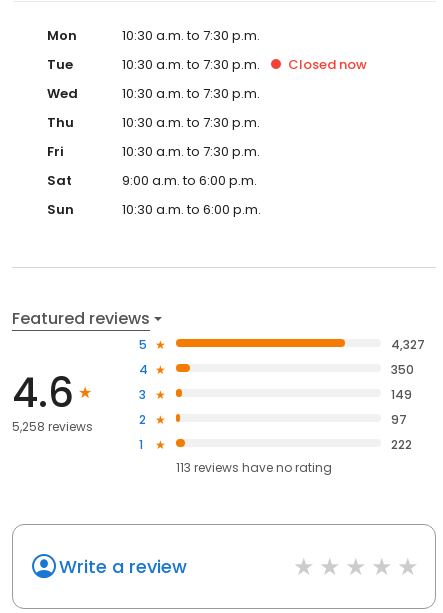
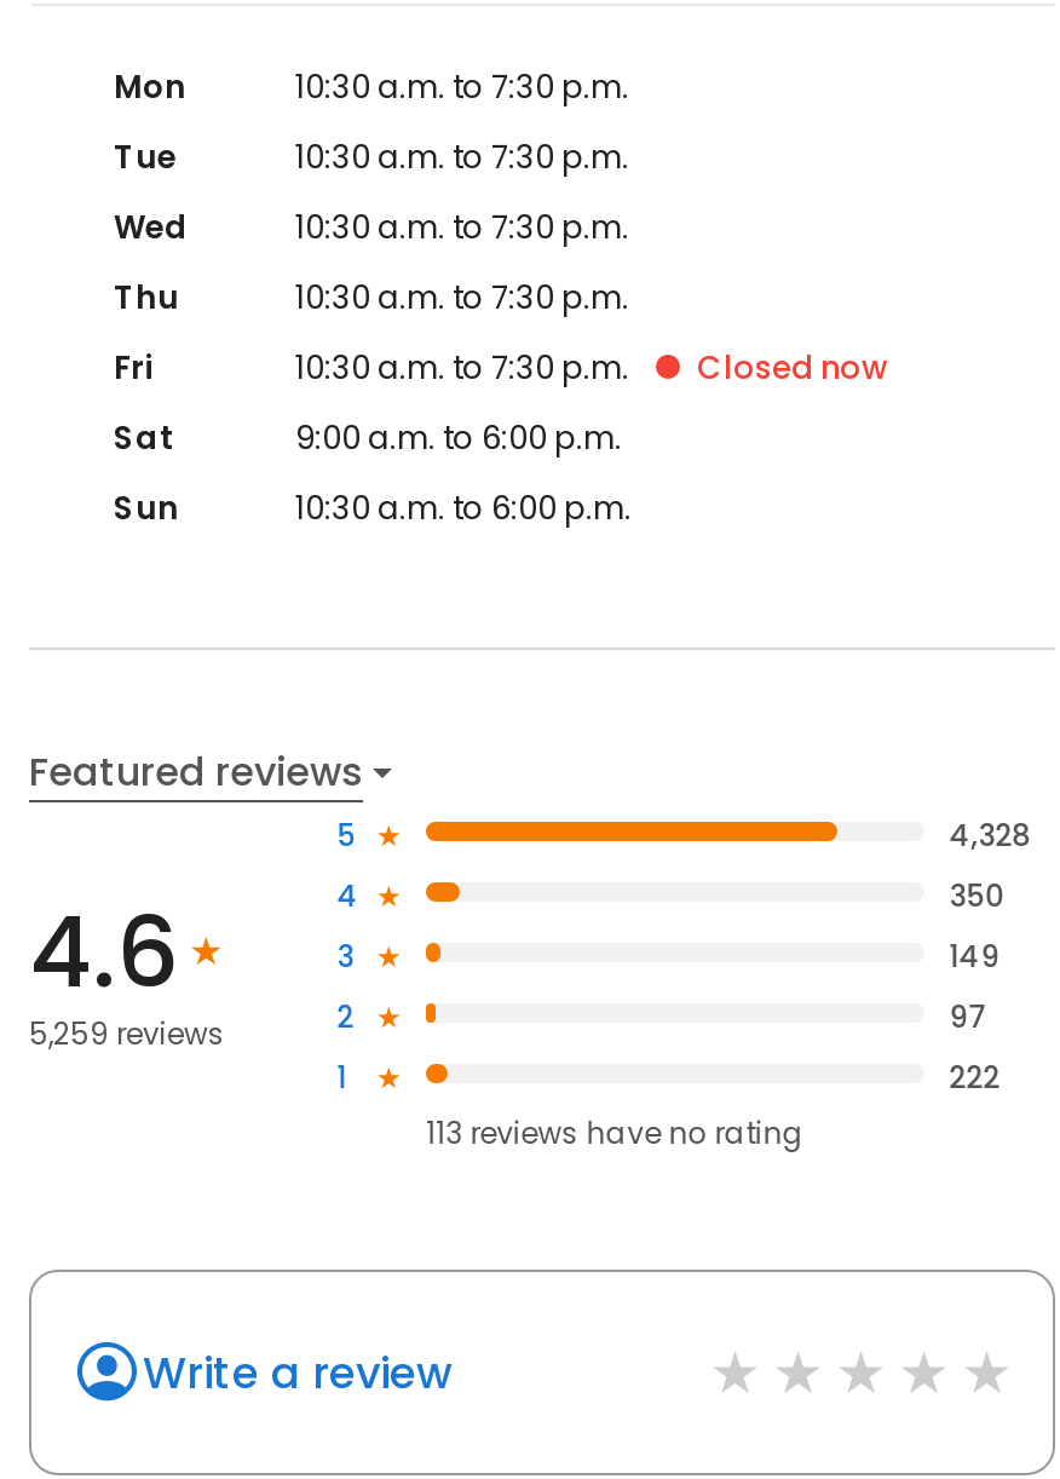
moved down: Closed now

- 4,327
+ 4,328

- 5,258 reviews
+ 5,259 reviews
